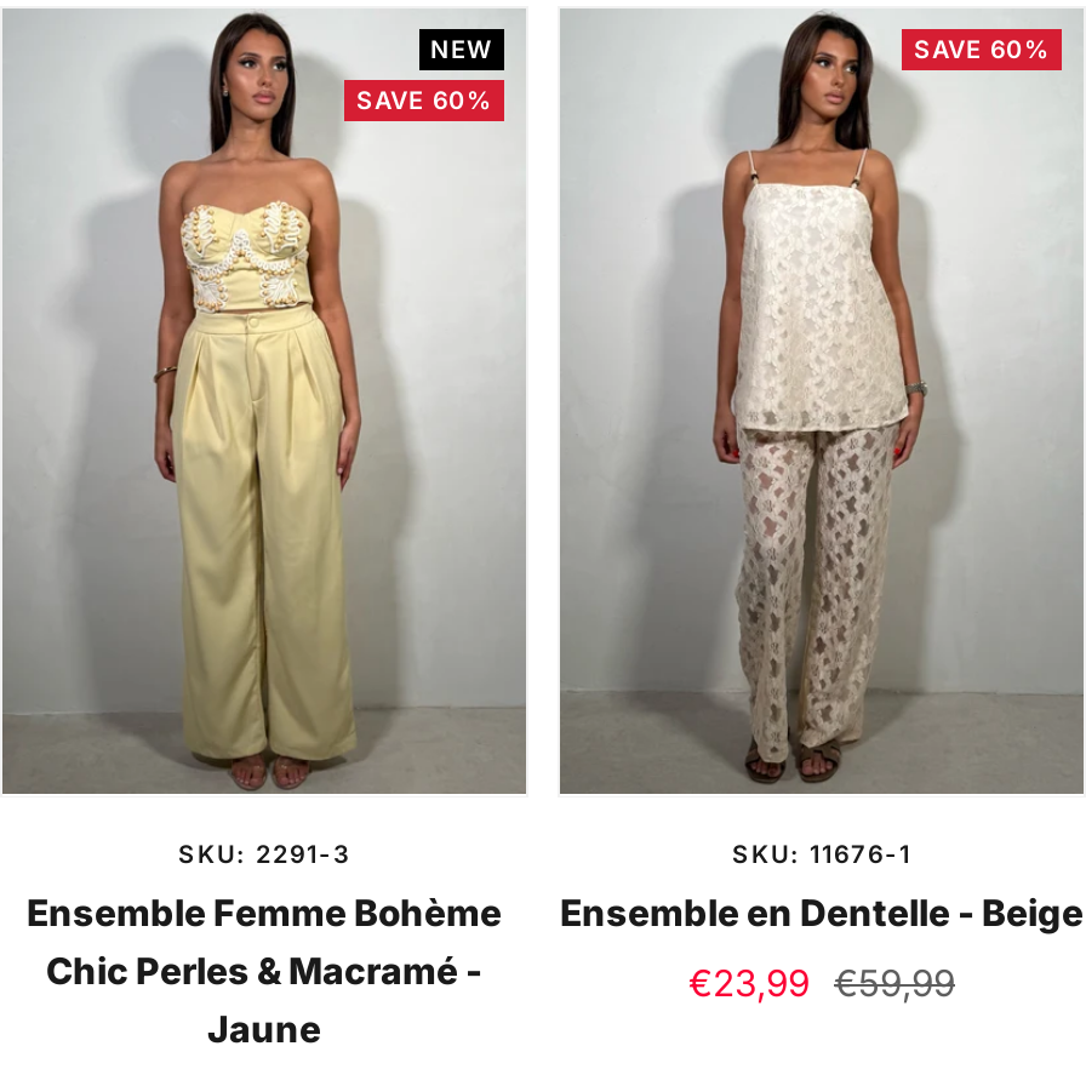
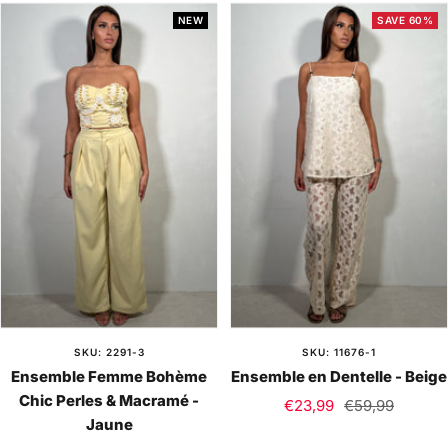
- SAVE 60%
